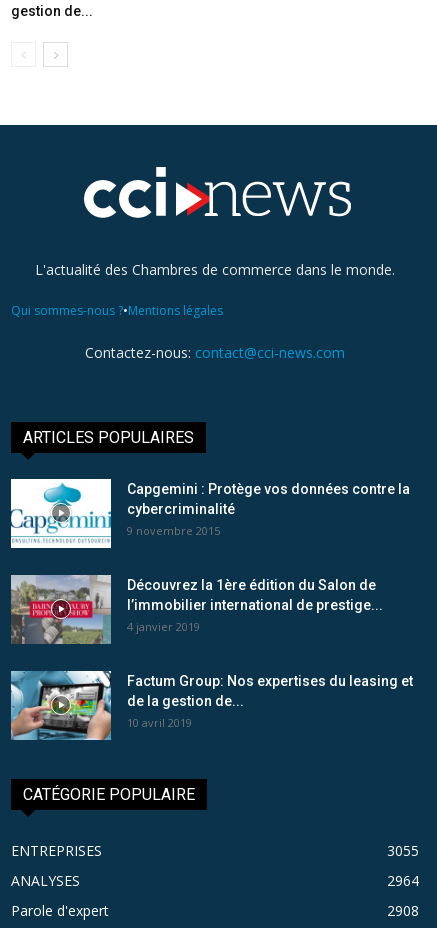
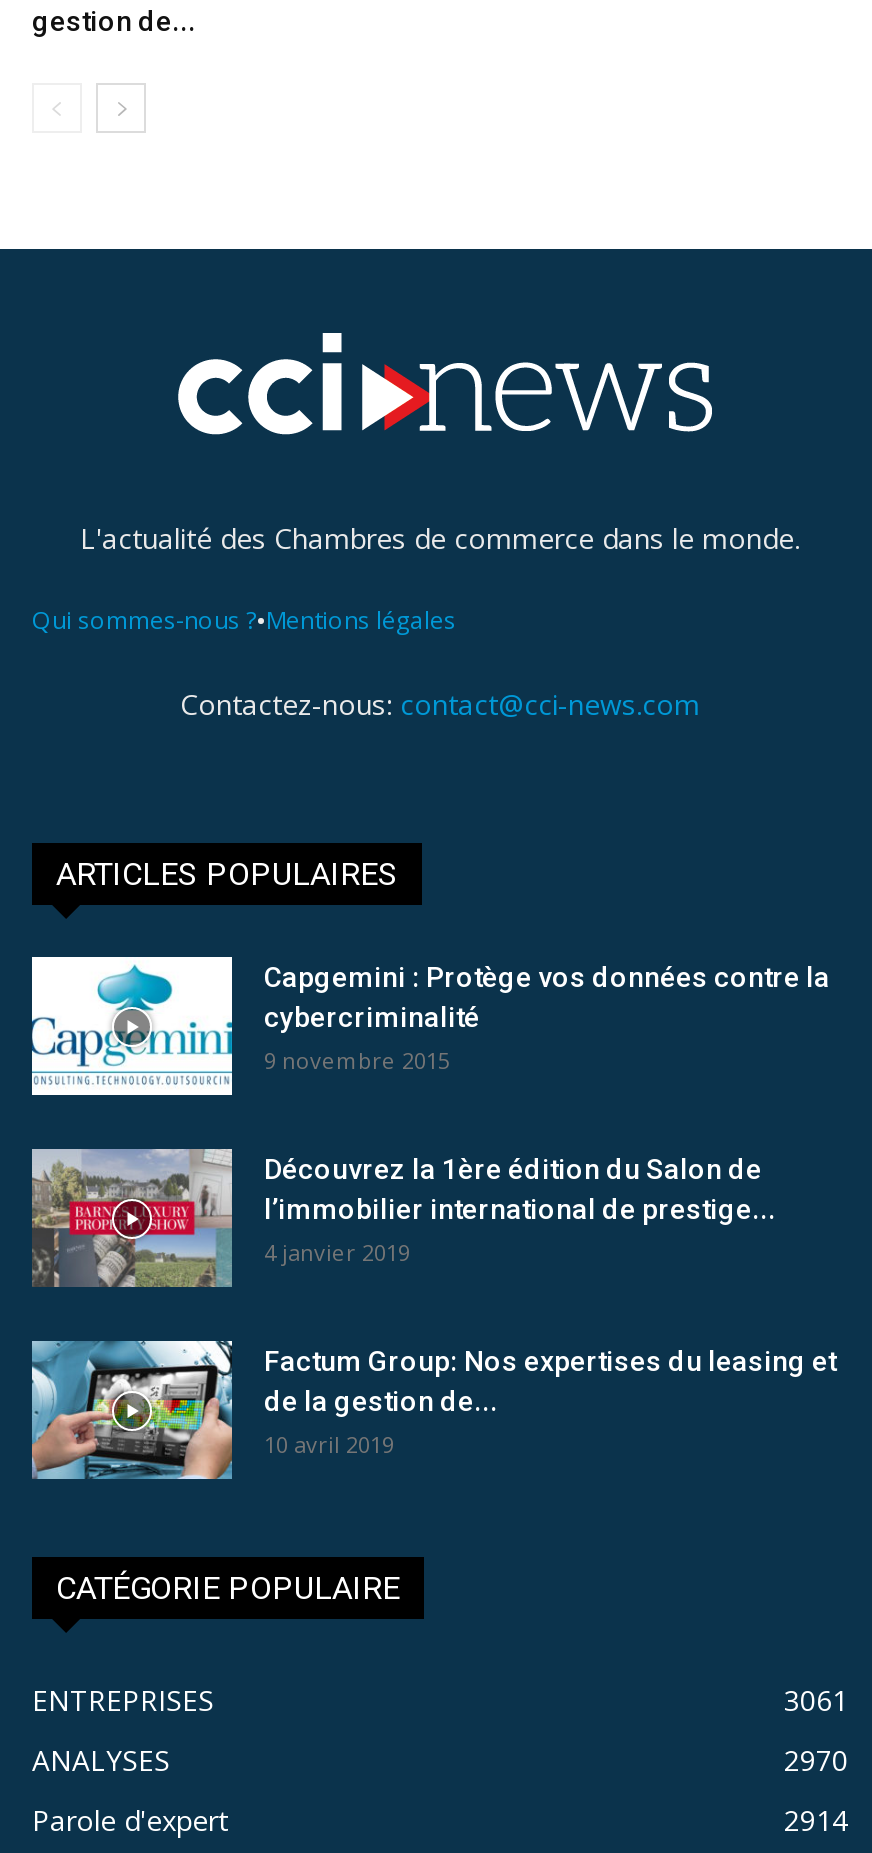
- 3055
+ 3061

- 2964
+ 2970

- 2908
+ 2914
